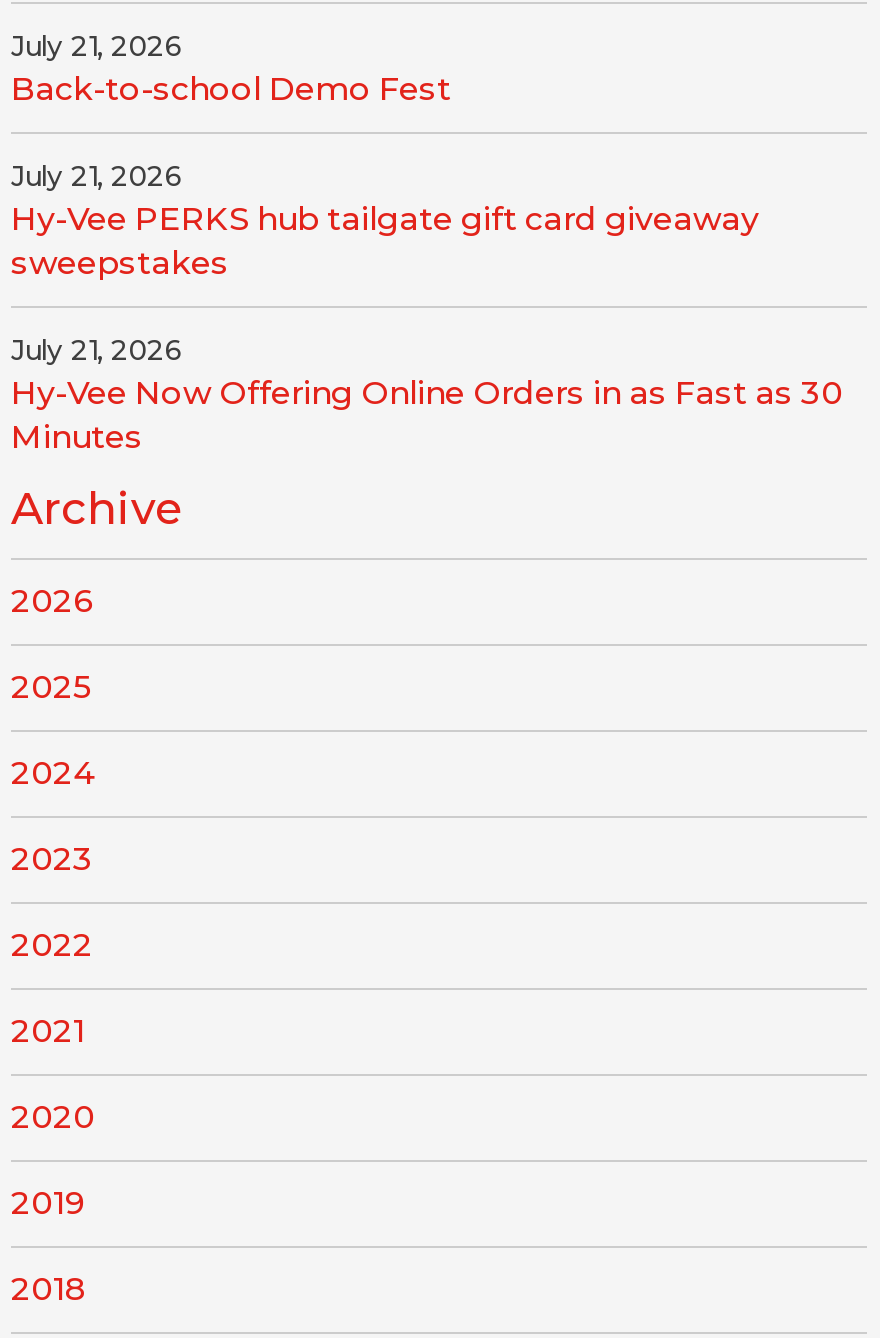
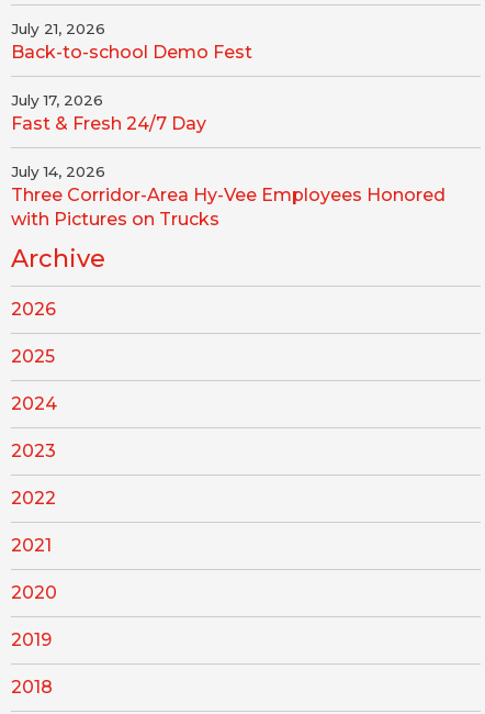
- July 21, 2026
- Hy-Vee PERKS hub tailgate gift card giveaway
- sweepstakes
+ July 17, 2026
+ Fast & Fresh 24/7 Day

- July 21, 2026
- Hy-Vee Now Offering Online Orders in as Fast as 30
- Minutes
+ July 14, 2026
+ Three Corridor-Area Hy-Vee Employees Honored
+ with Pictures on Trucks
